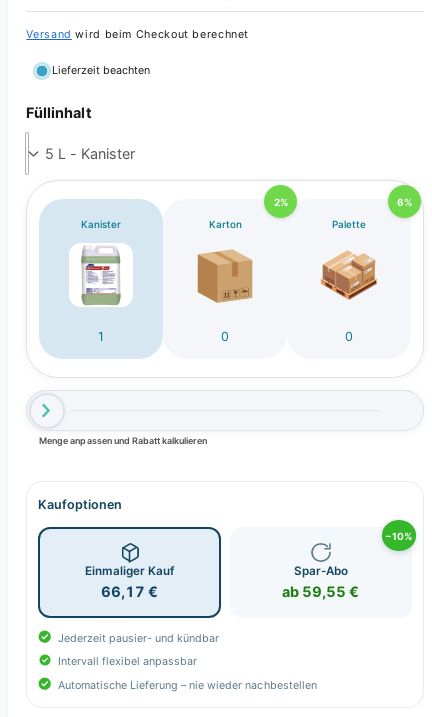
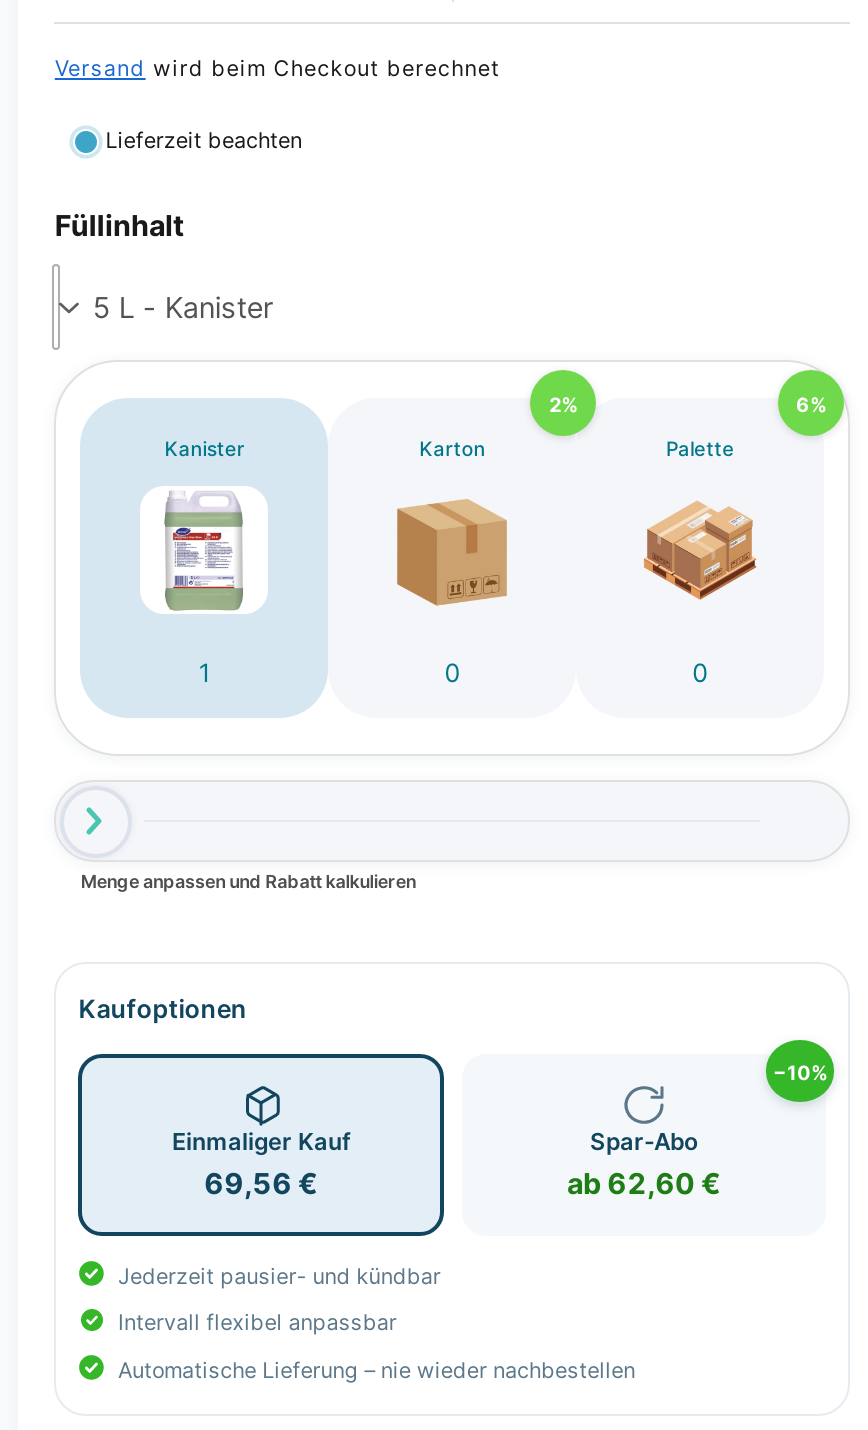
- 66,17 €
+ 69,56 €

- ab 59,55 €
+ ab 62,60 €
